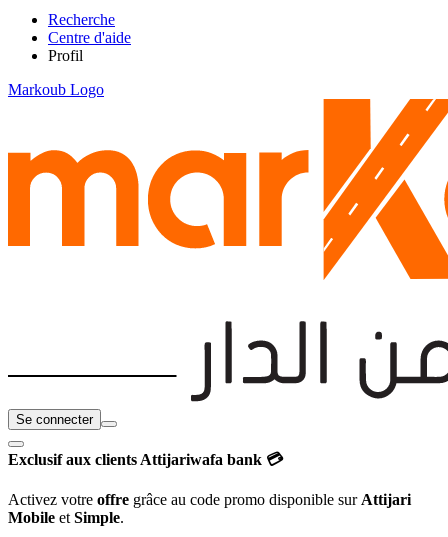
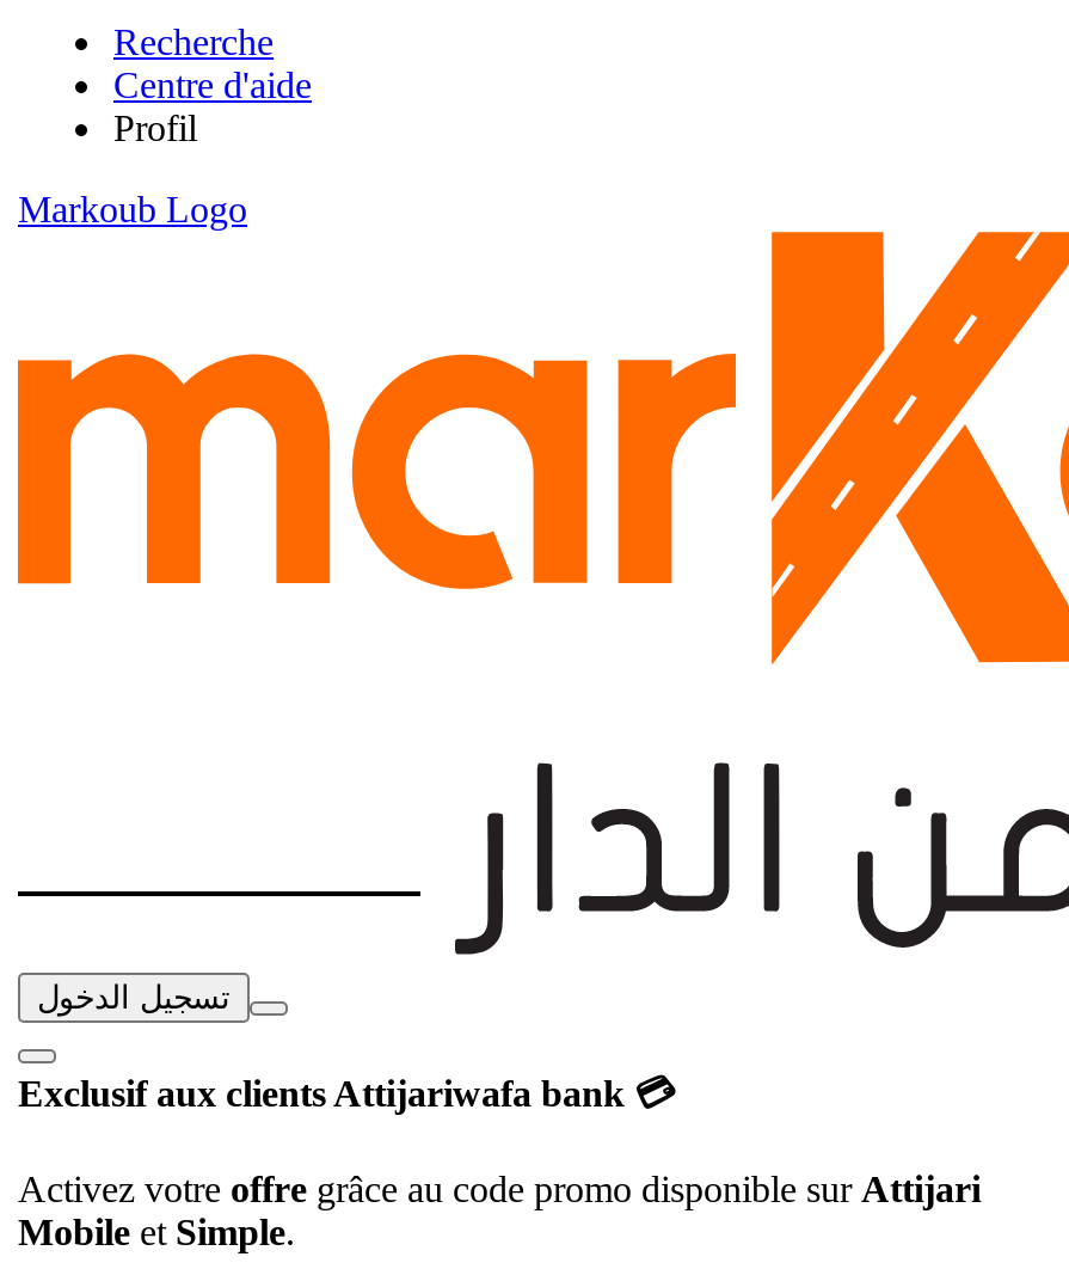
- Se connecter
+ تسجيل الدخول
